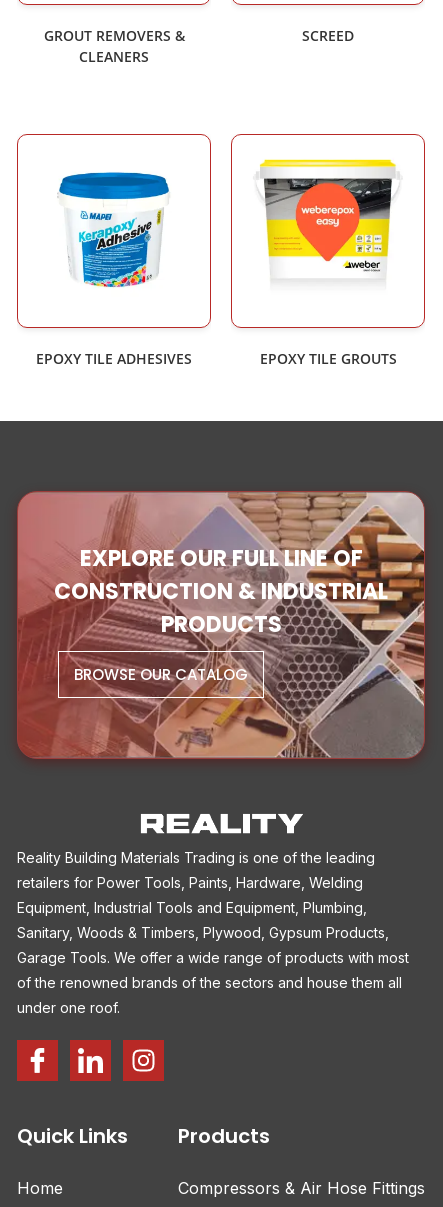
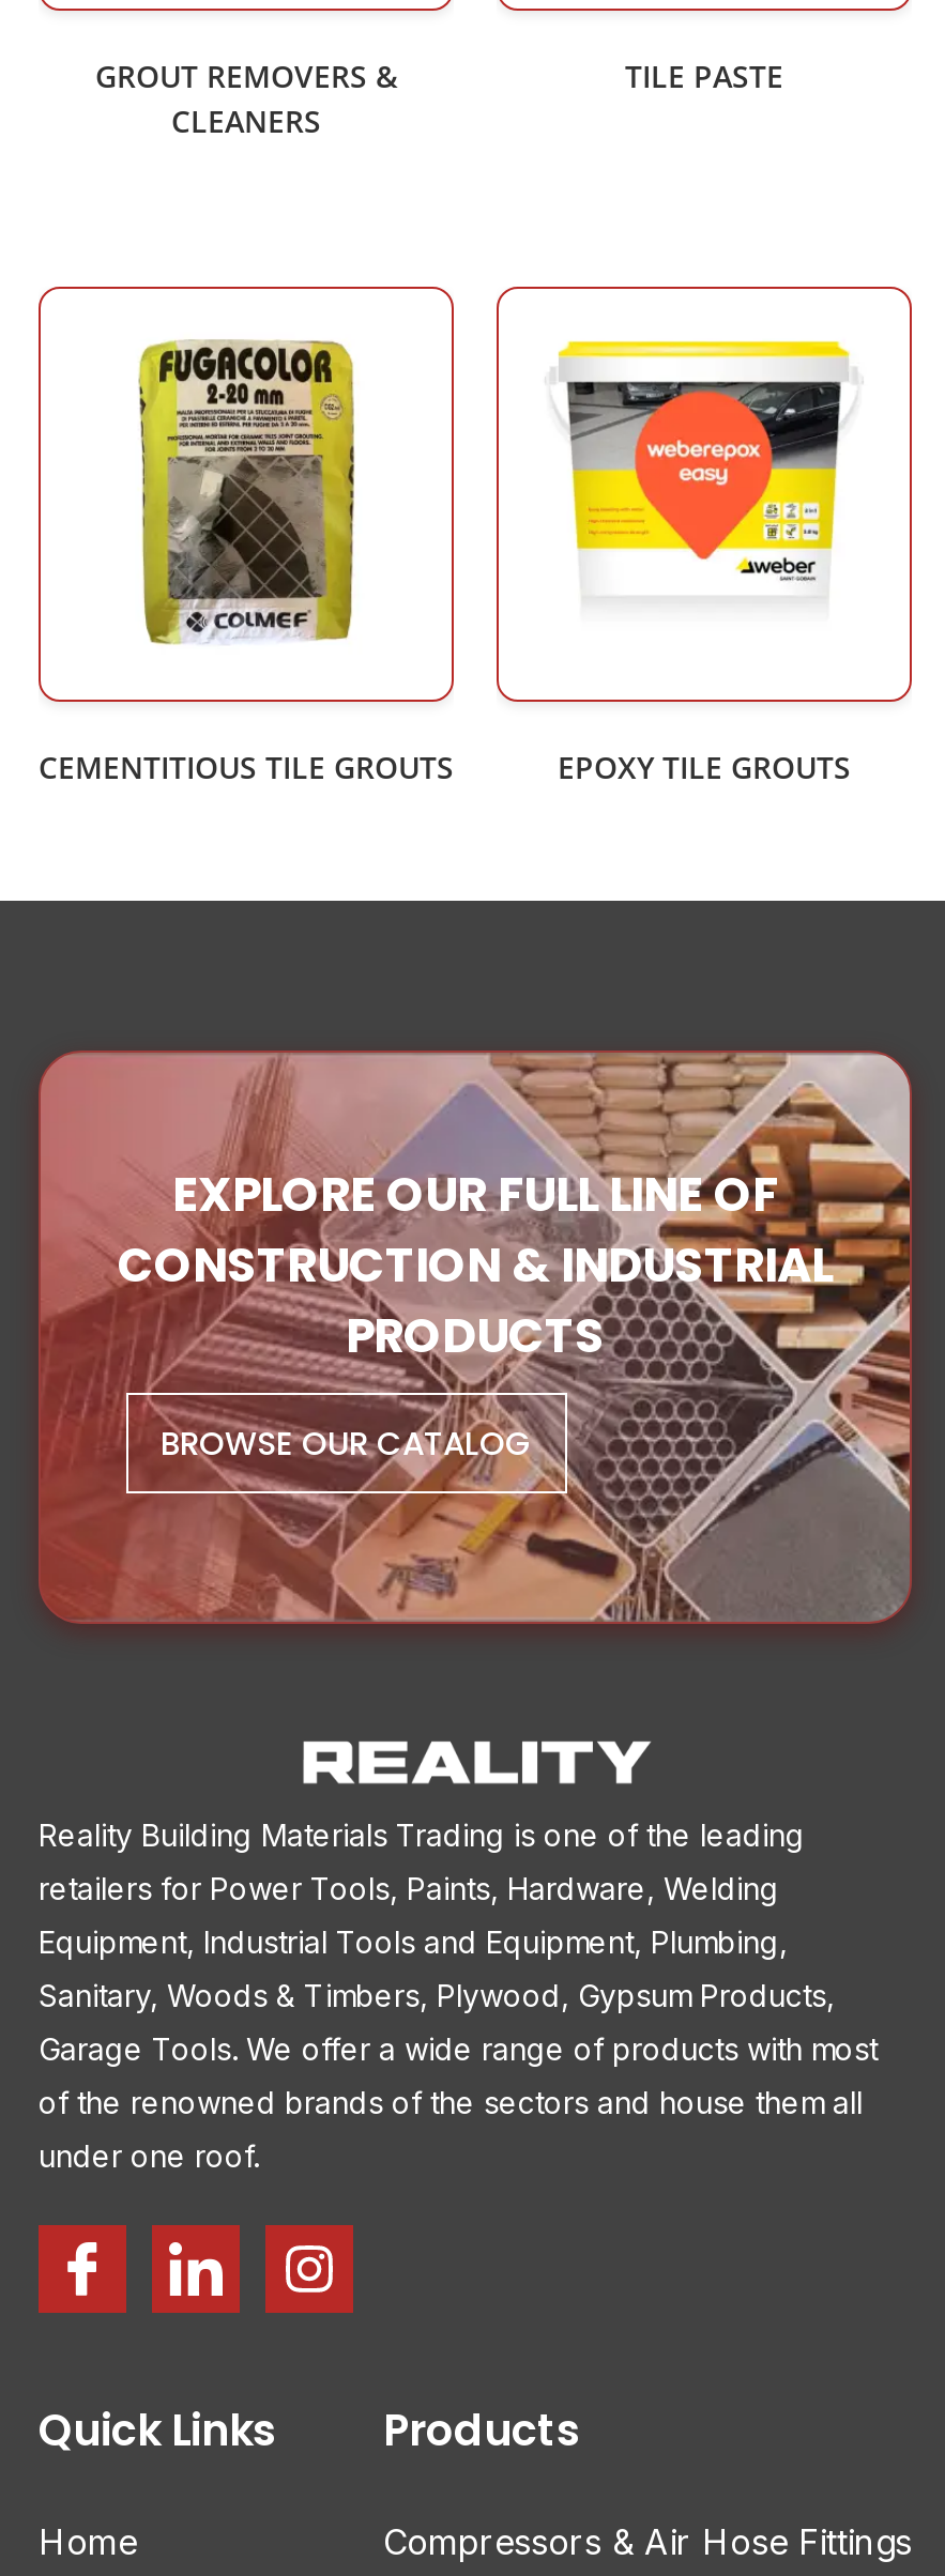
- SCREED
+ TILE PASTE

- [image]
+ [image]

- EPOXY TILE ADHESIVES
+ CEMENTITIOUS TILE GROUTS
